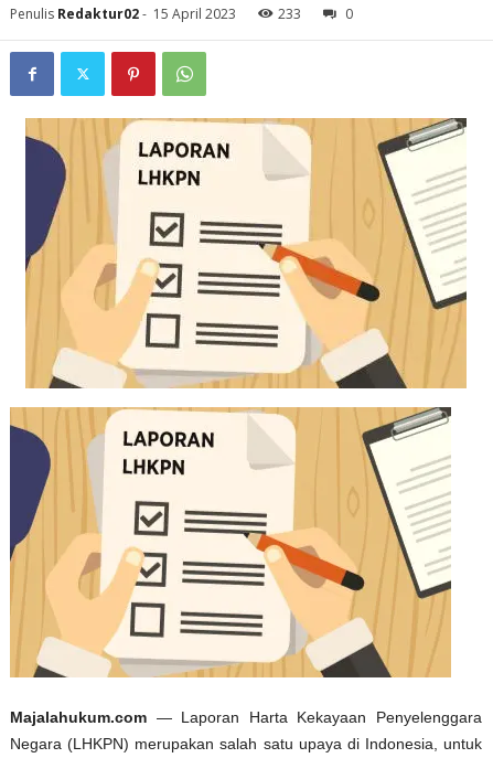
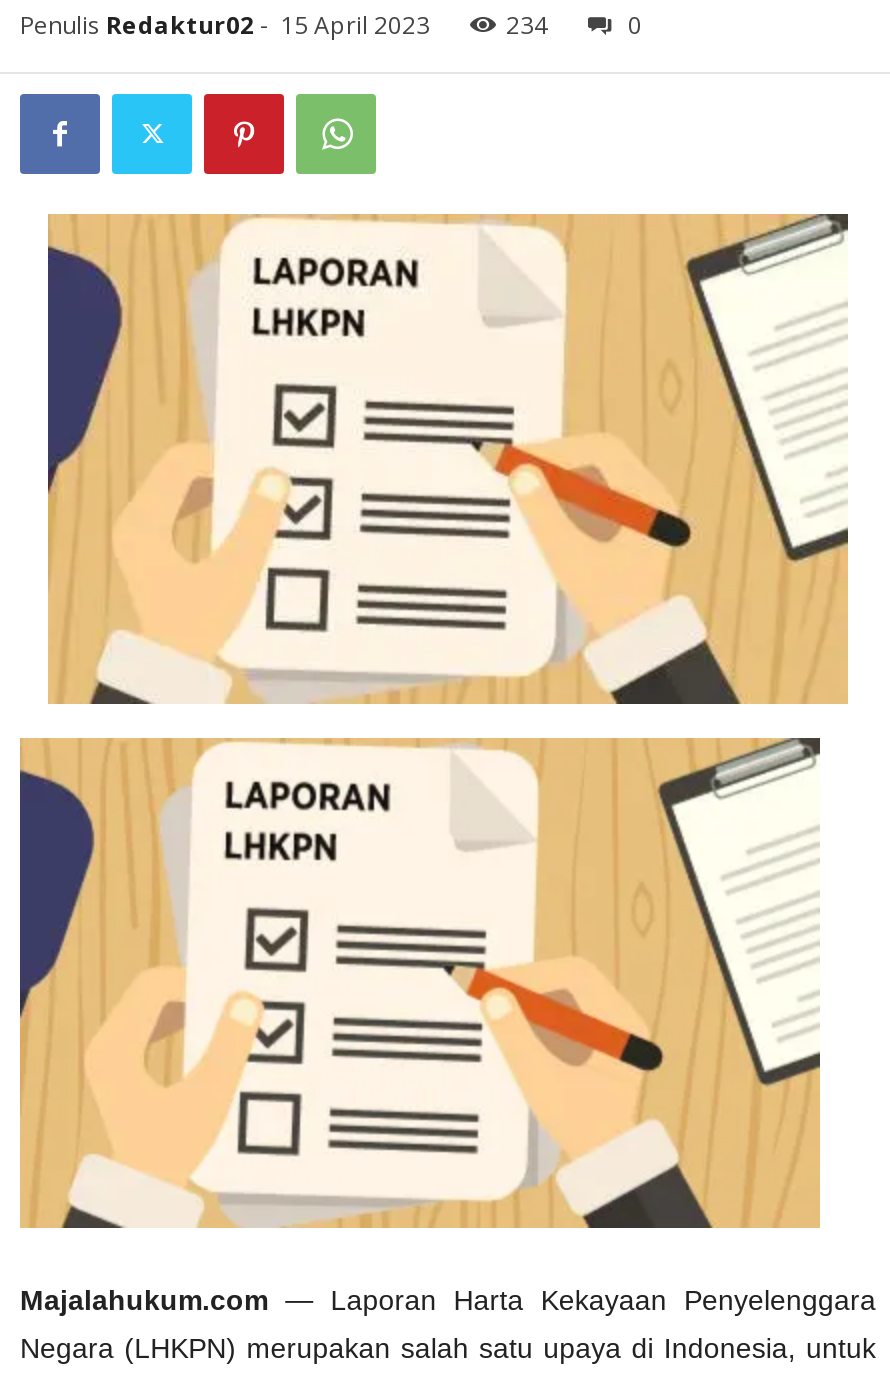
- 233
+ 234
